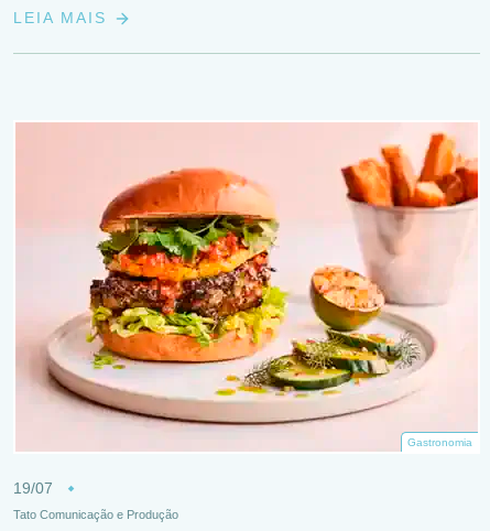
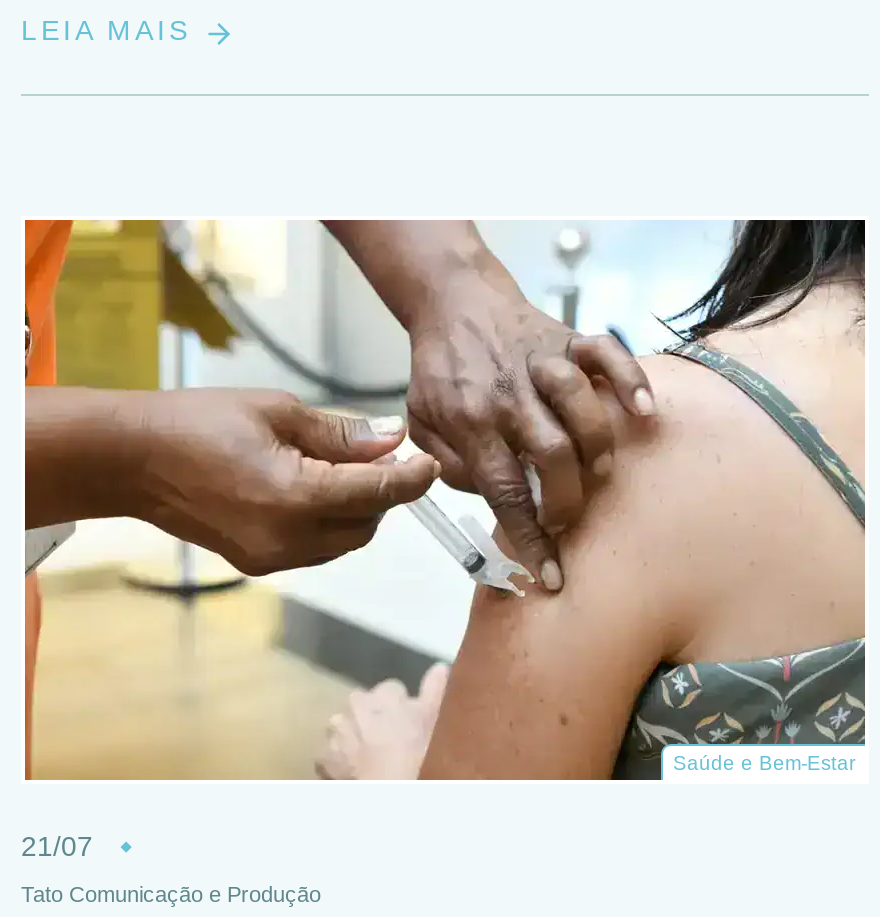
- [image]
- Gastronomia
+ [image]
+ Saúde e Bem-Estar

- 19/07
+ 21/07
